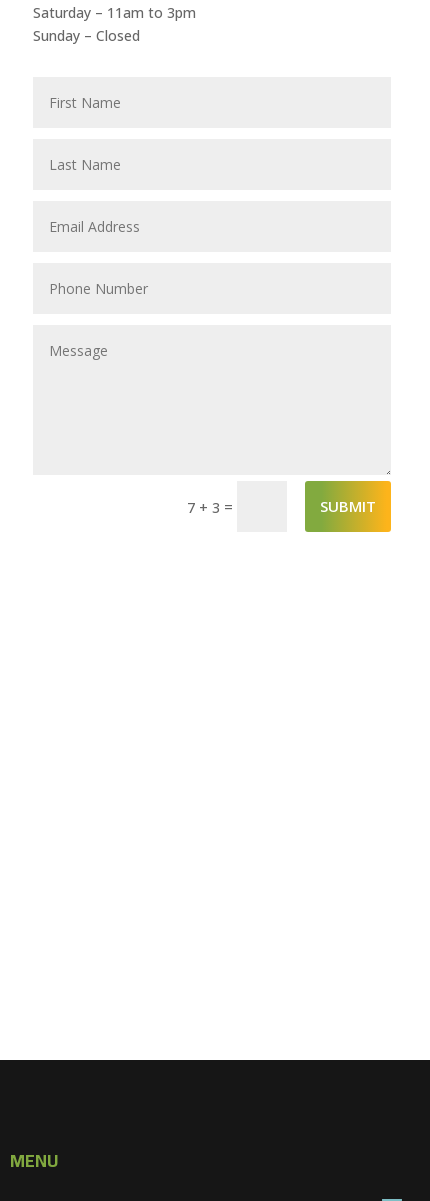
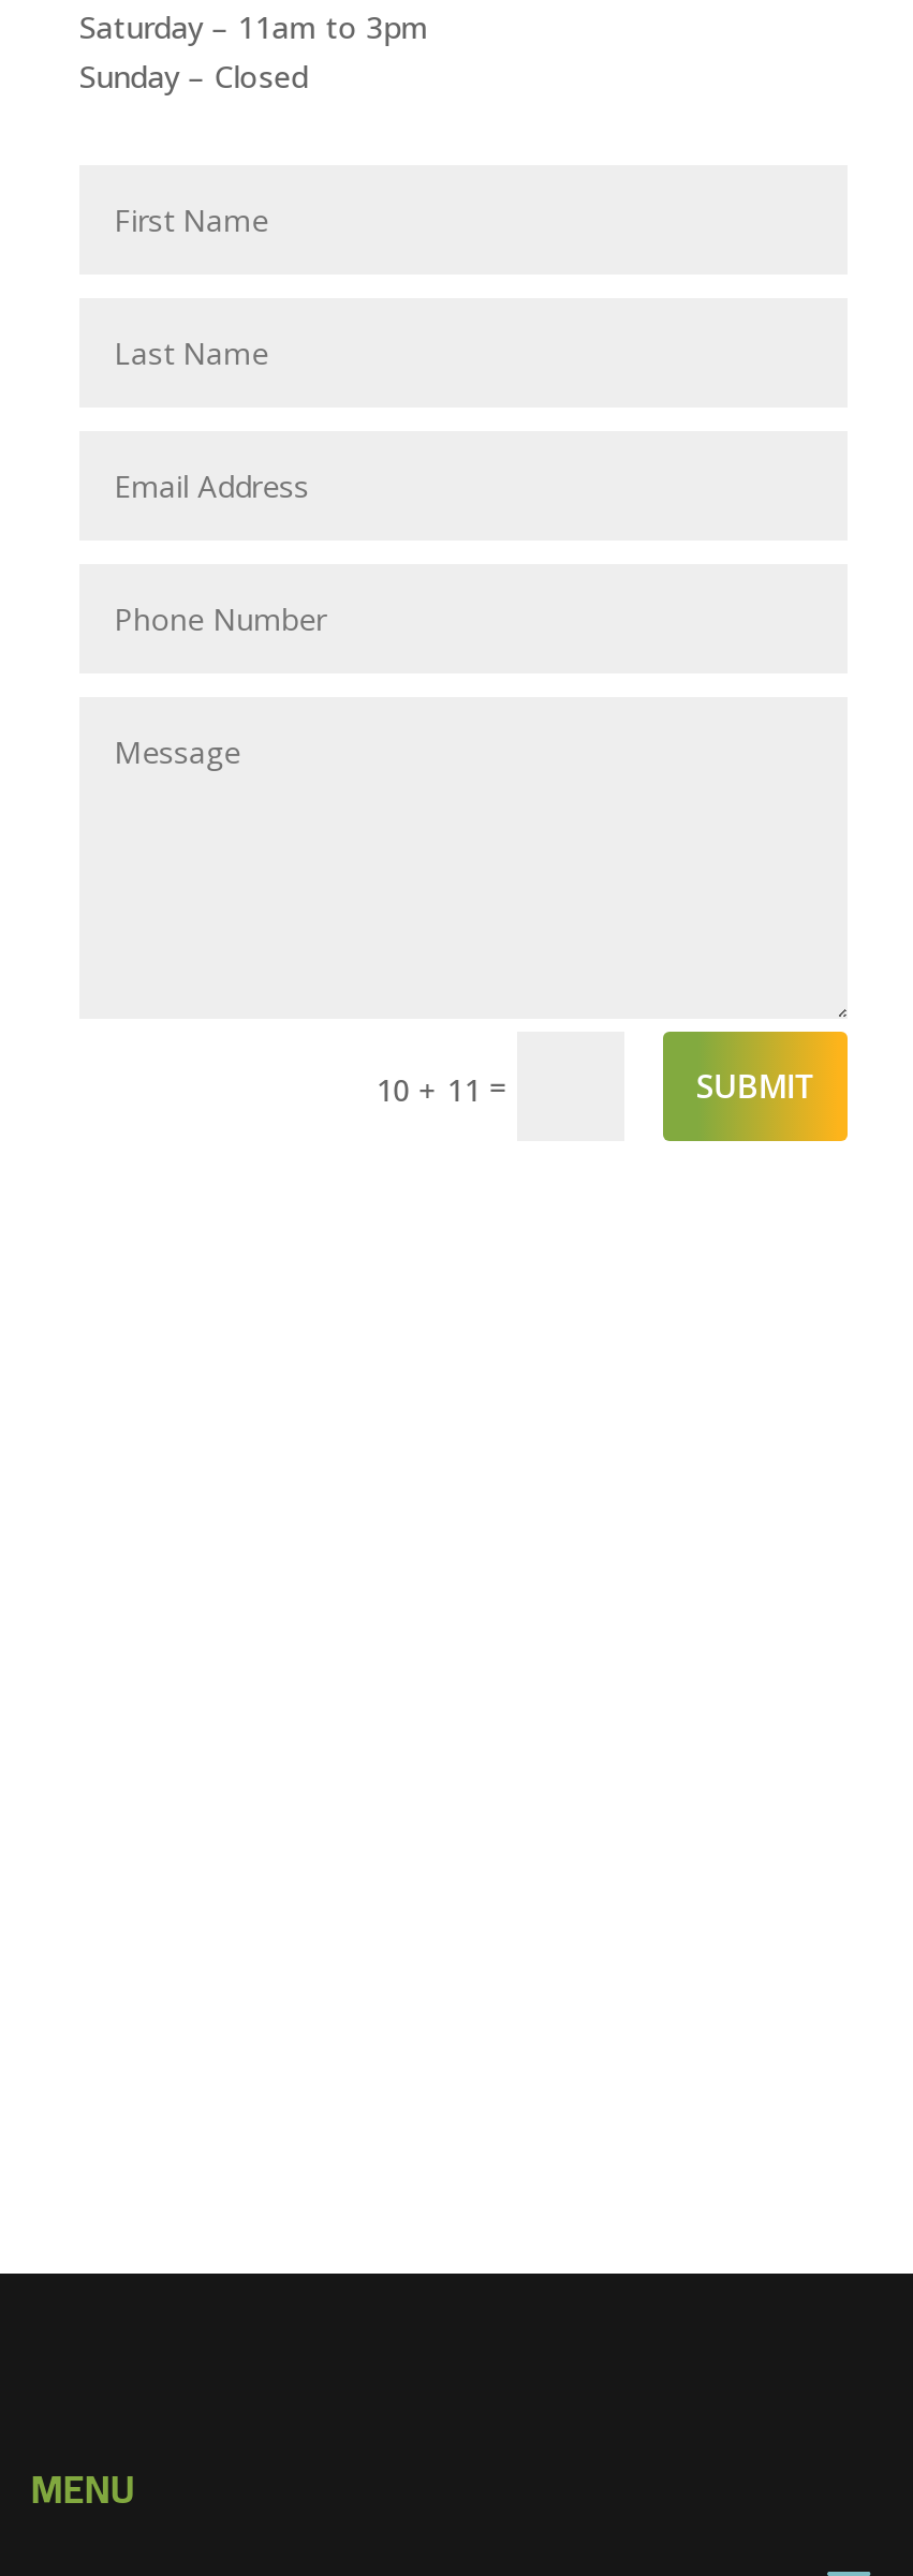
- 7 + 3 =
+ 10 + 11 =
